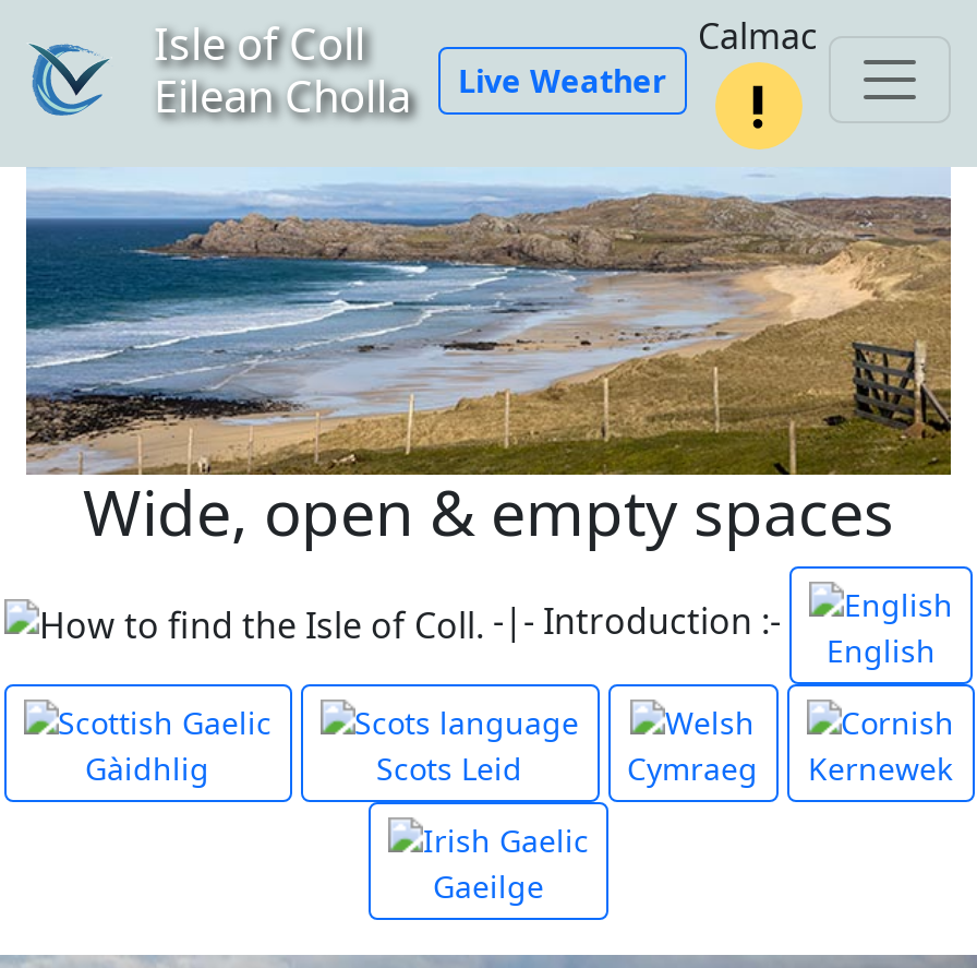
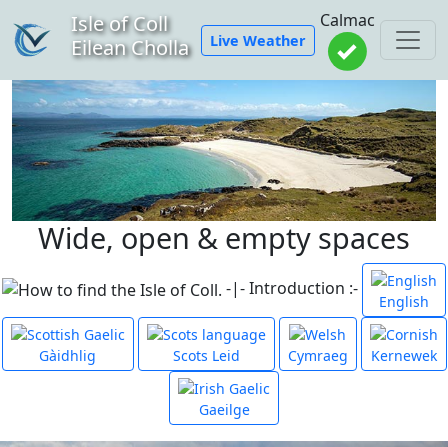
- [image]
+ [image]

- [image]
+ [image]
